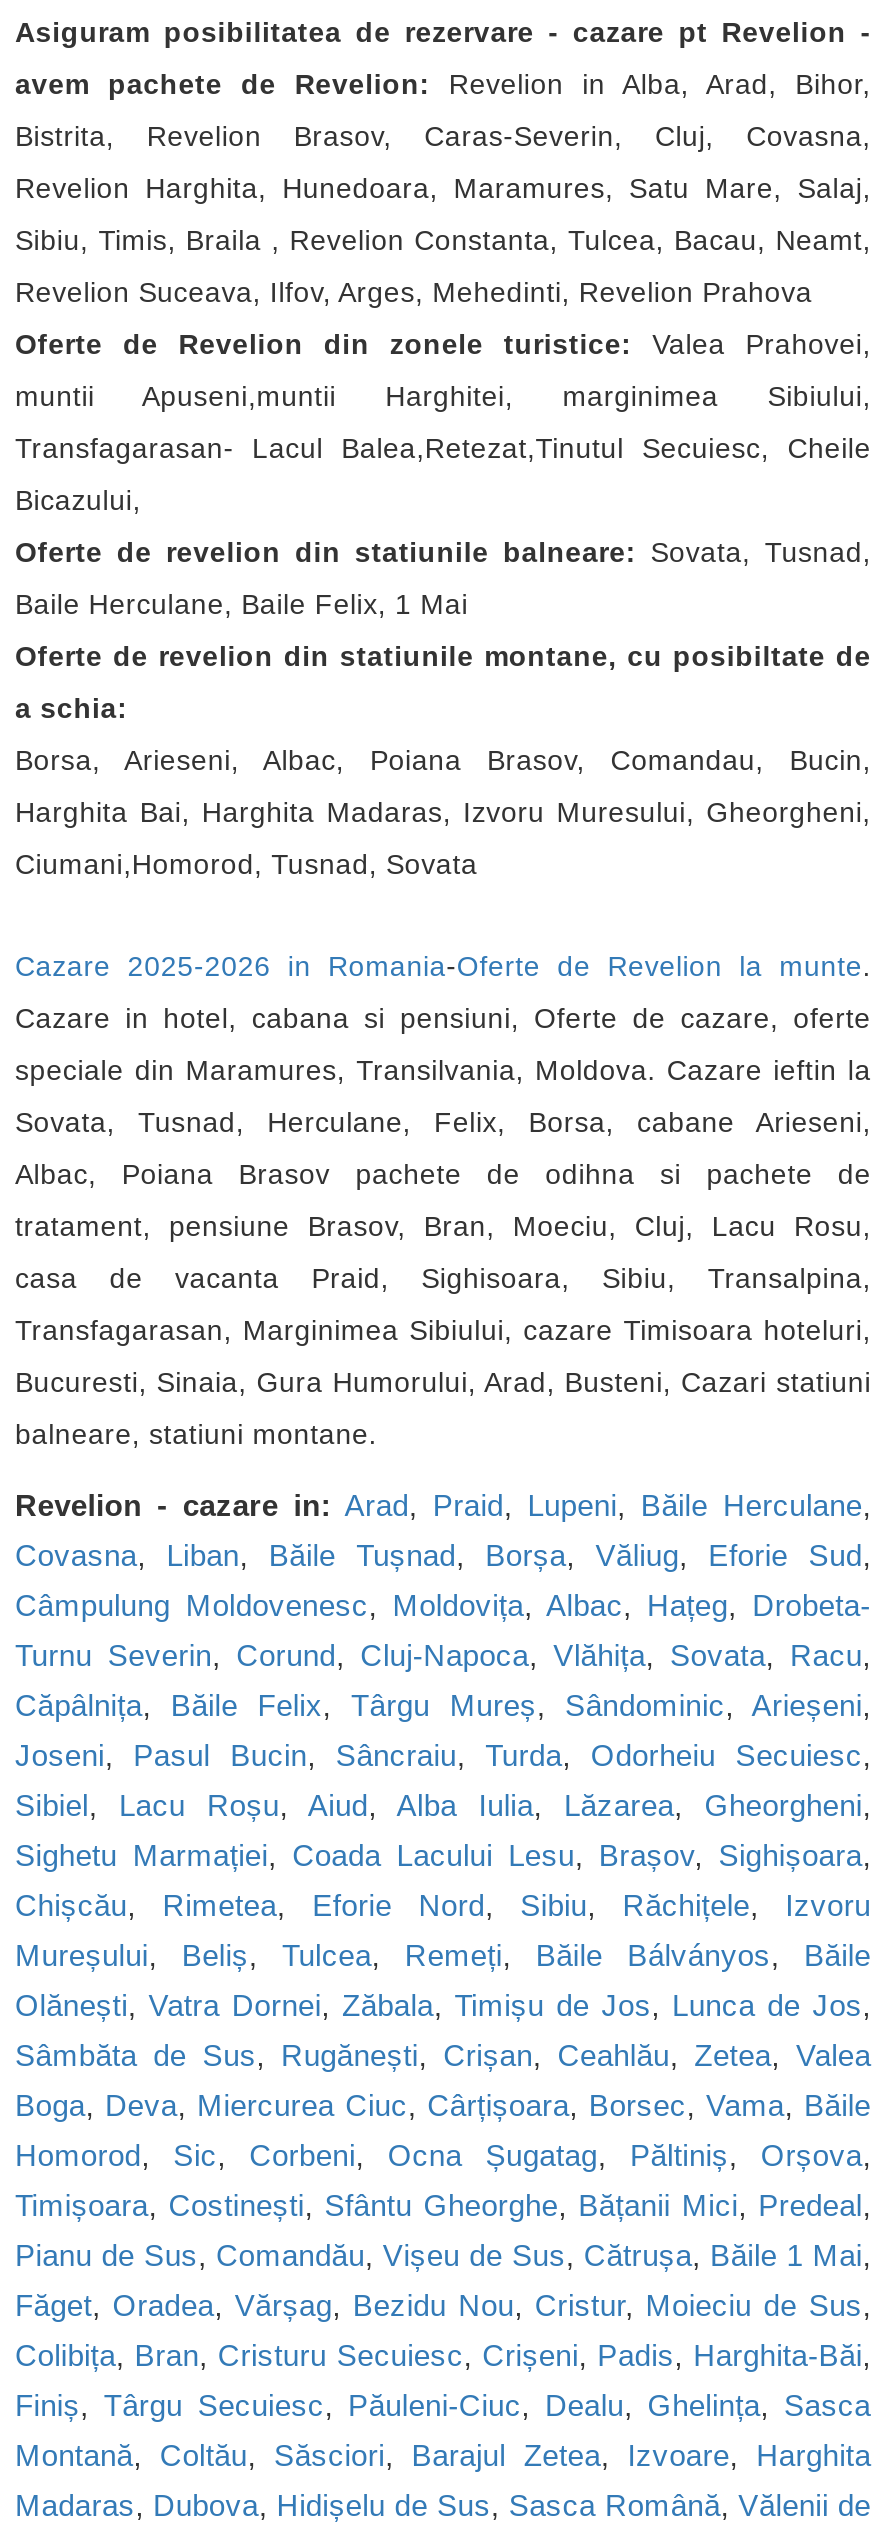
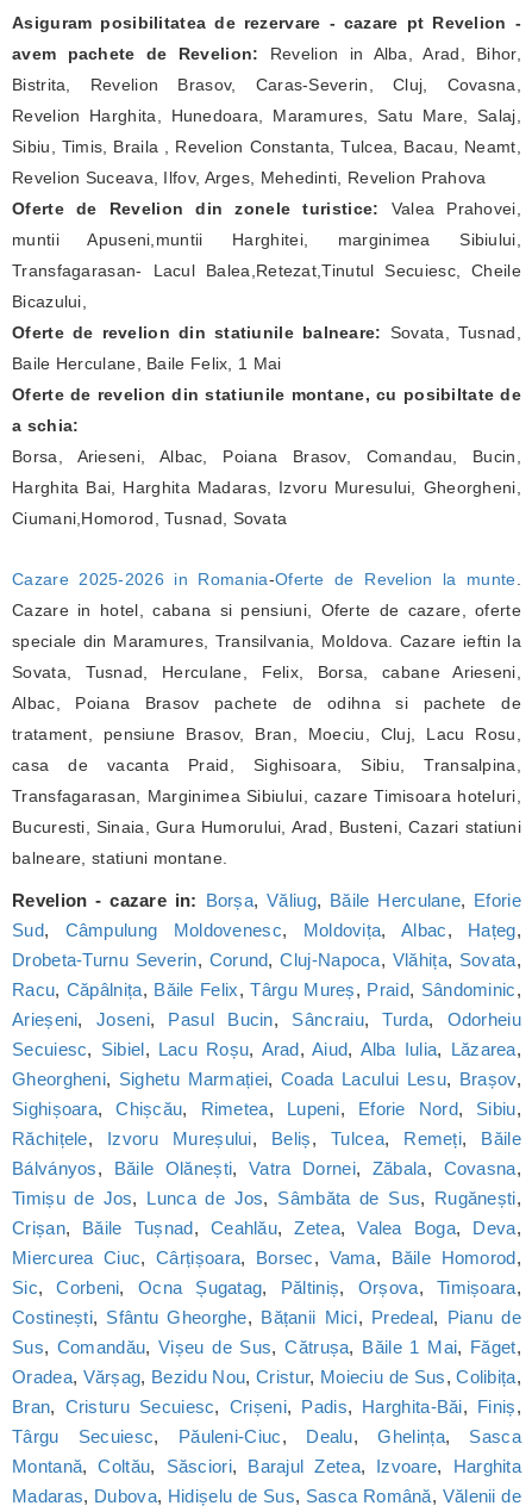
- Revelion - cazare in: Arad, Praid, Lupeni, Băile Herculane,
+ Revelion - cazare in: Borșa, Văliug, Băile Herculane, Eforie

- Covasna, Liban, Băile Tușnad, Borșa, Văliug, Eforie Sud,
+ Sud, Câmpulung Moldovenesc, Moldovița, Albac, Hațeg,

- Câmpulung Moldovenesc, Moldovița, Albac, Hațeg, Drobeta-
+ Drobeta-Turnu Severin, Corund, Cluj-Napoca, Vlăhița, Sovata,

- Turnu Severin, Corund, Cluj-Napoca, Vlăhița, Sovata, Racu,
+ Racu, Căpâlnița, Băile Felix, Târgu Mureș, Praid, Sândominic,

- Căpâlnița, Băile Felix, Târgu Mureș, Sândominic, Arieșeni,
+ Arieșeni, Joseni, Pasul Bucin, Sâncraiu, Turda, Odorheiu

- Joseni, Pasul Bucin, Sâncraiu, Turda, Odorheiu Secuiesc,
+ Secuiesc, Sibiel, Lacu Roșu, Arad, Aiud, Alba Iulia, Lăzarea,

- Sibiel, Lacu Roșu, Aiud, Alba Iulia, Lăzarea, Gheorgheni,
+ Gheorgheni, Sighetu Marmației, Coada Lacului Lesu, Brașov,

- Sighetu Marmației, Coada Lacului Lesu, Brașov, Sighișoara,
+ Sighișoara, Chișcău, Rimetea, Lupeni, Eforie Nord, Sibiu,

- Chișcău, Rimetea, Eforie Nord, Sibiu, Răchițele, Izvoru
+ Răchițele, Izvoru Mureșului, Beliș, Tulcea, Remeți, Băile

- Mureșului, Beliș, Tulcea, Remeți, Băile Bálványos, Băile
+ Bálványos, Băile Olănești, Vatra Dornei, Zăbala, Covasna,

- Olănești, Vatra Dornei, Zăbala, Timișu de Jos, Lunca de Jos,
+ Timișu de Jos, Lunca de Jos, Sâmbăta de Sus, Rugănești,

- Sâmbăta de Sus, Rugănești, Crișan, Ceahlău, Zetea, Valea
+ Crișan, Băile Tușnad, Ceahlău, Zetea, Valea Boga, Deva,

- Boga, Deva, Miercurea Ciuc, Cârțișoara, Borsec, Vama, Băile
+ Miercurea Ciuc, Cârțișoara, Borsec, Vama, Băile Homorod,

- Homorod, Sic, Corbeni, Ocna Șugatag, Păltiniș, Orșova,
+ Sic, Corbeni, Ocna Șugatag, Păltiniș, Orșova, Timișoara,

- Timișoara, Costinești, Sfântu Gheorghe, Bățanii Mici, Predeal,
+ Costinești, Sfântu Gheorghe, Bățanii Mici, Predeal, Pianu de

- Pianu de Sus, Comandău, Vișeu de Sus, Cătrușa, Băile 1 Mai,
+ Sus, Comandău, Vișeu de Sus, Cătrușa, Băile 1 Mai, Făget,

- Făget, Oradea, Vărșag, Bezidu Nou, Cristur, Moieciu de Sus,
+ Oradea, Vărșag, Bezidu Nou, Cristur, Moieciu de Sus, Colibița,

- Colibița, Bran, Cristuru Secuiesc, Crișeni, Padis, Harghita-Băi,
+ Bran, Cristuru Secuiesc, Crișeni, Padis, Harghita-Băi, Finiș,

- Finiș, Târgu Secuiesc, Păuleni-Ciuc, Dealu, Ghelința, Sasca
+ Târgu Secuiesc, Păuleni-Ciuc, Dealu, Ghelința, Sasca
